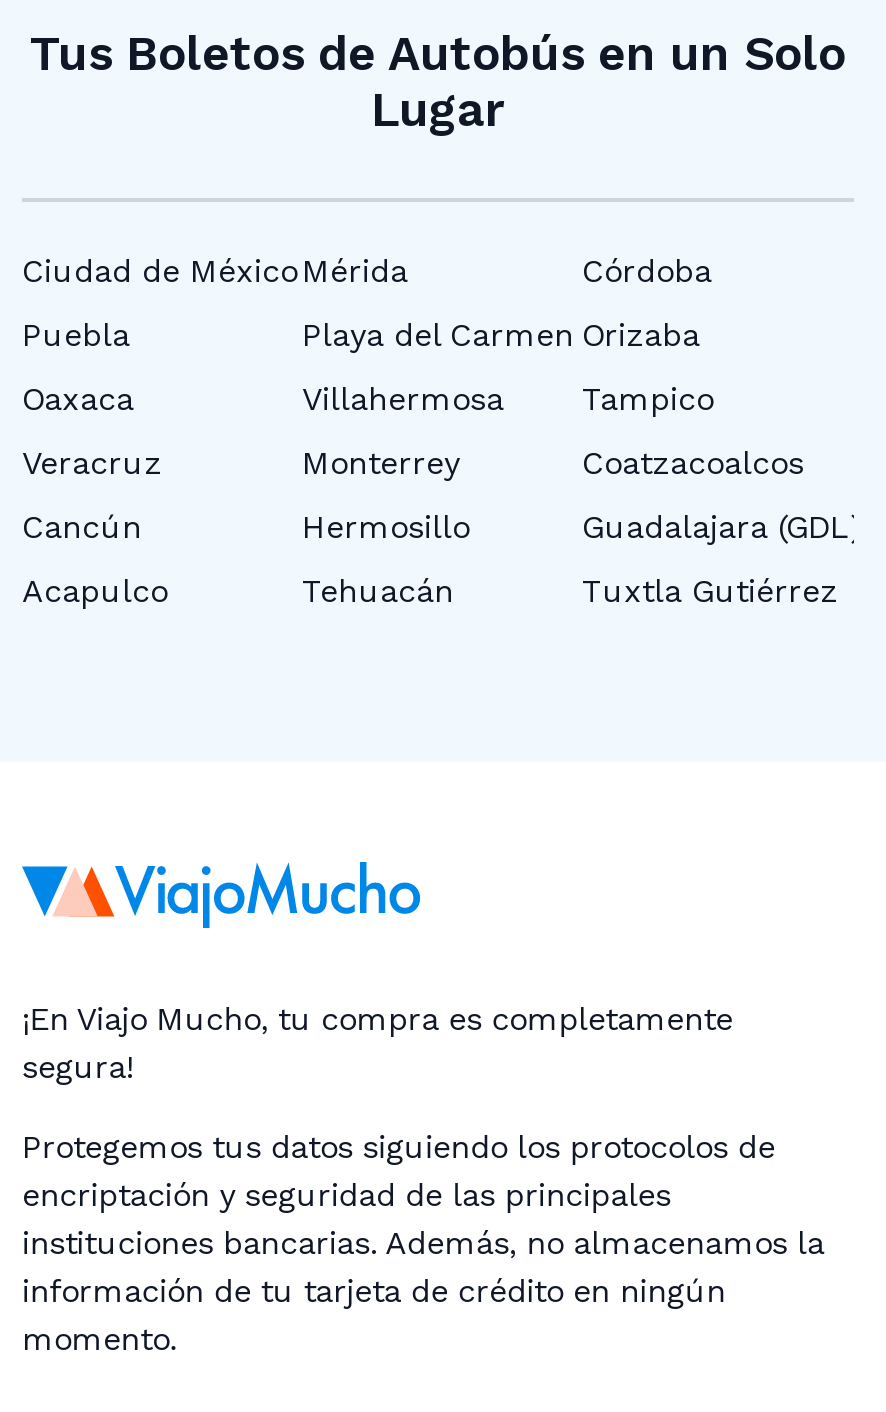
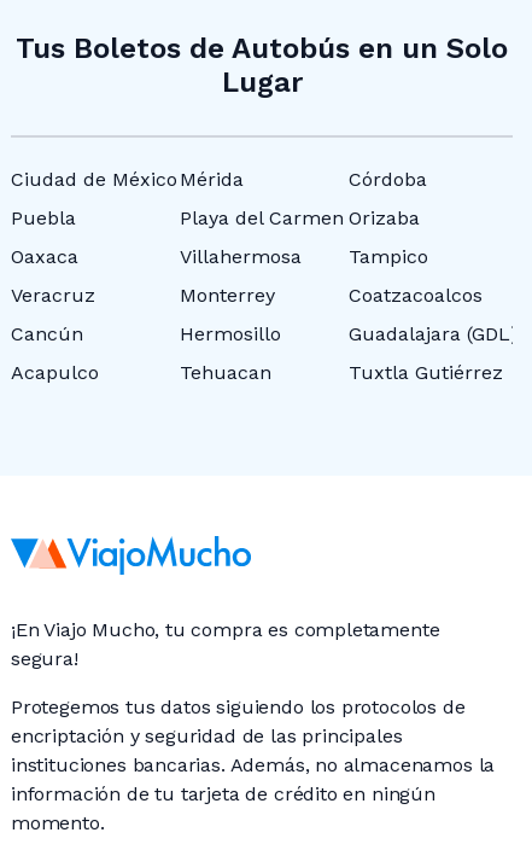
- Tehuacán
+ Tehuacan
